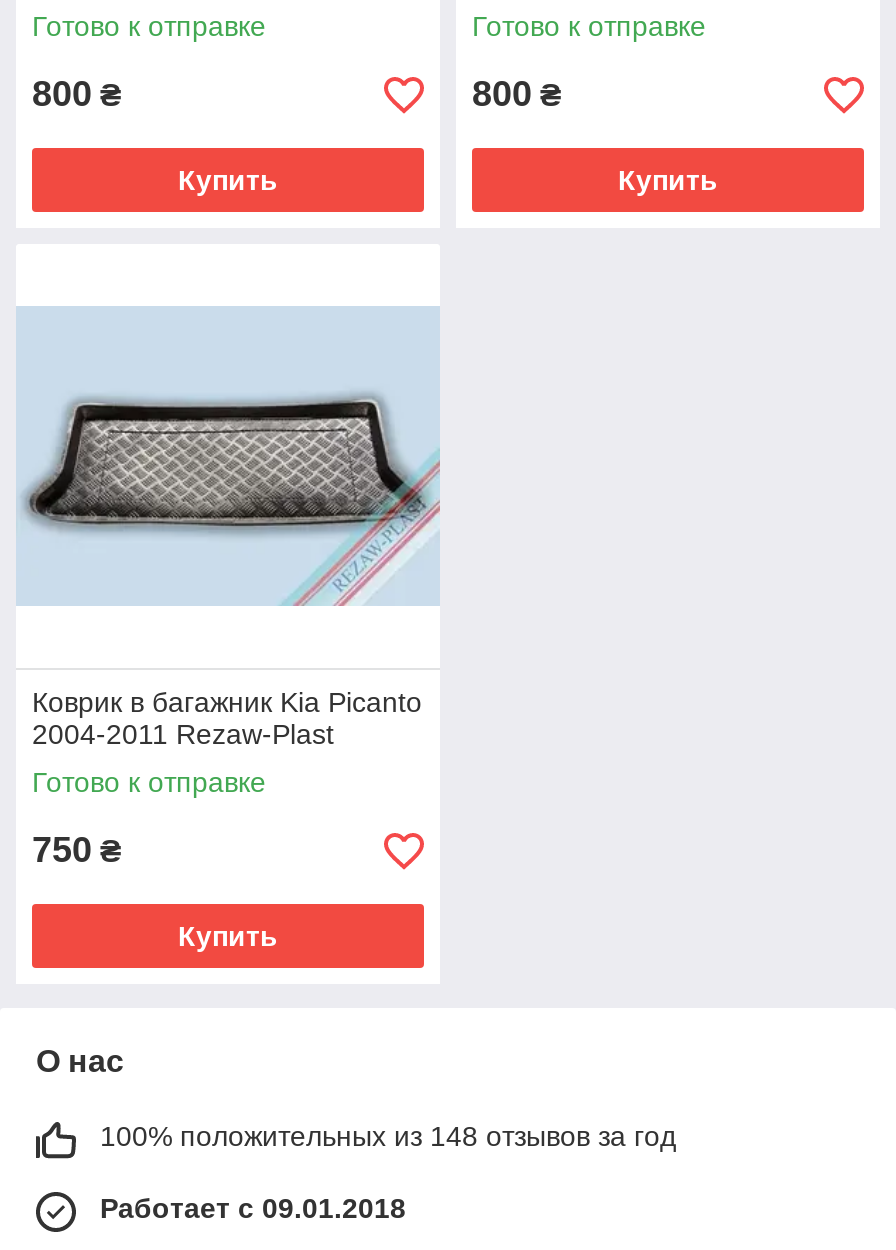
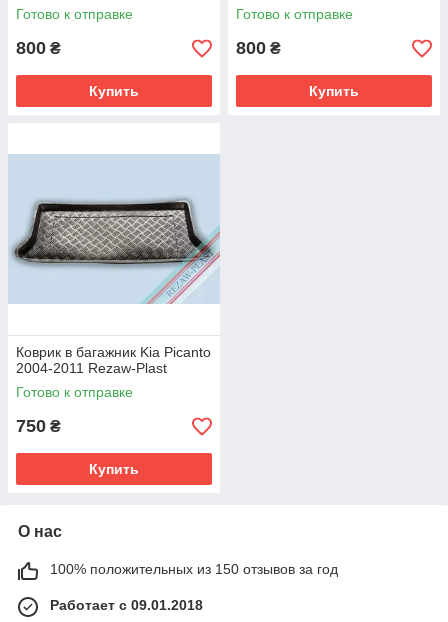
- 100% положительных из 148 отзывов за год
+ 100% положительных из 150 отзывов за год
